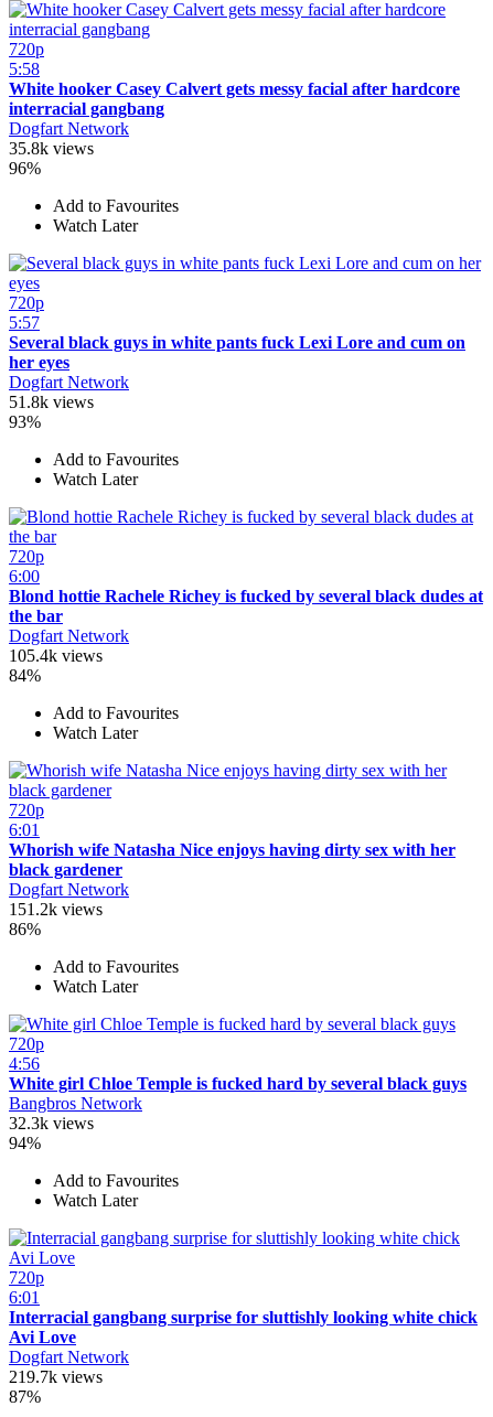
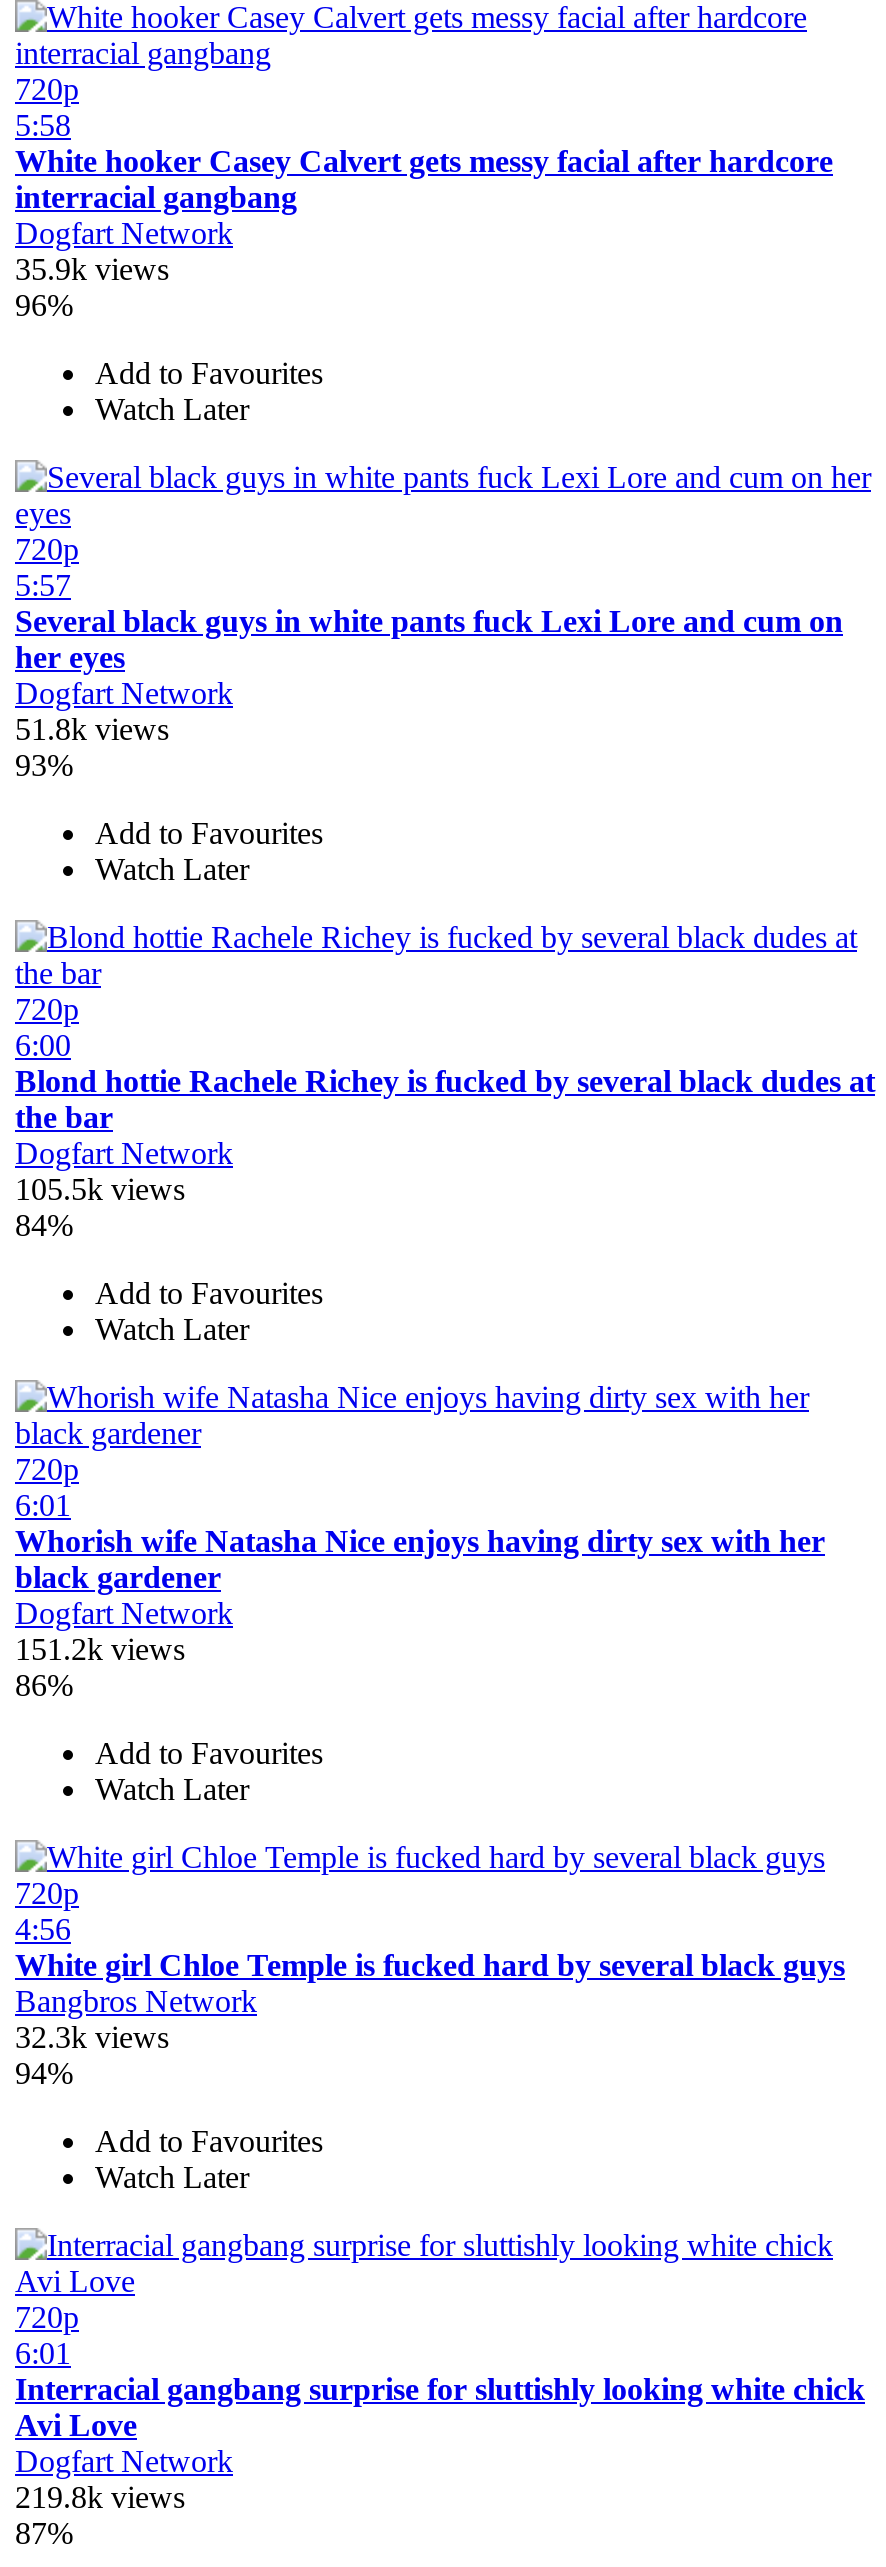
- 35.8k views
+ 35.9k views

- 105.4k views
+ 105.5k views

- 219.7k views
+ 219.8k views
